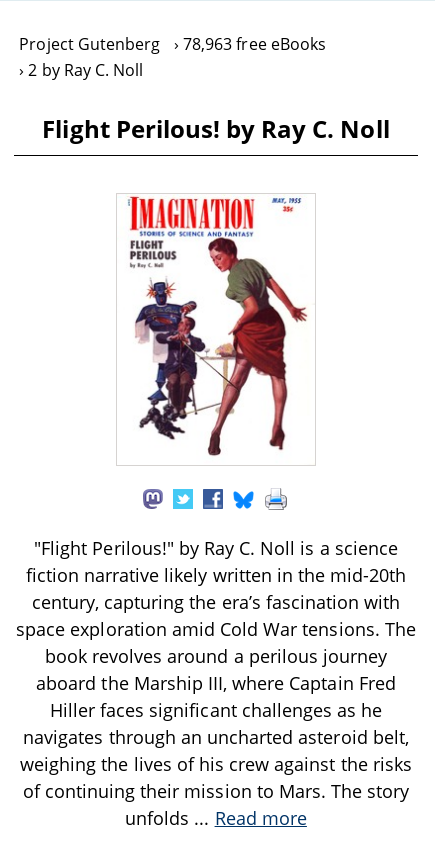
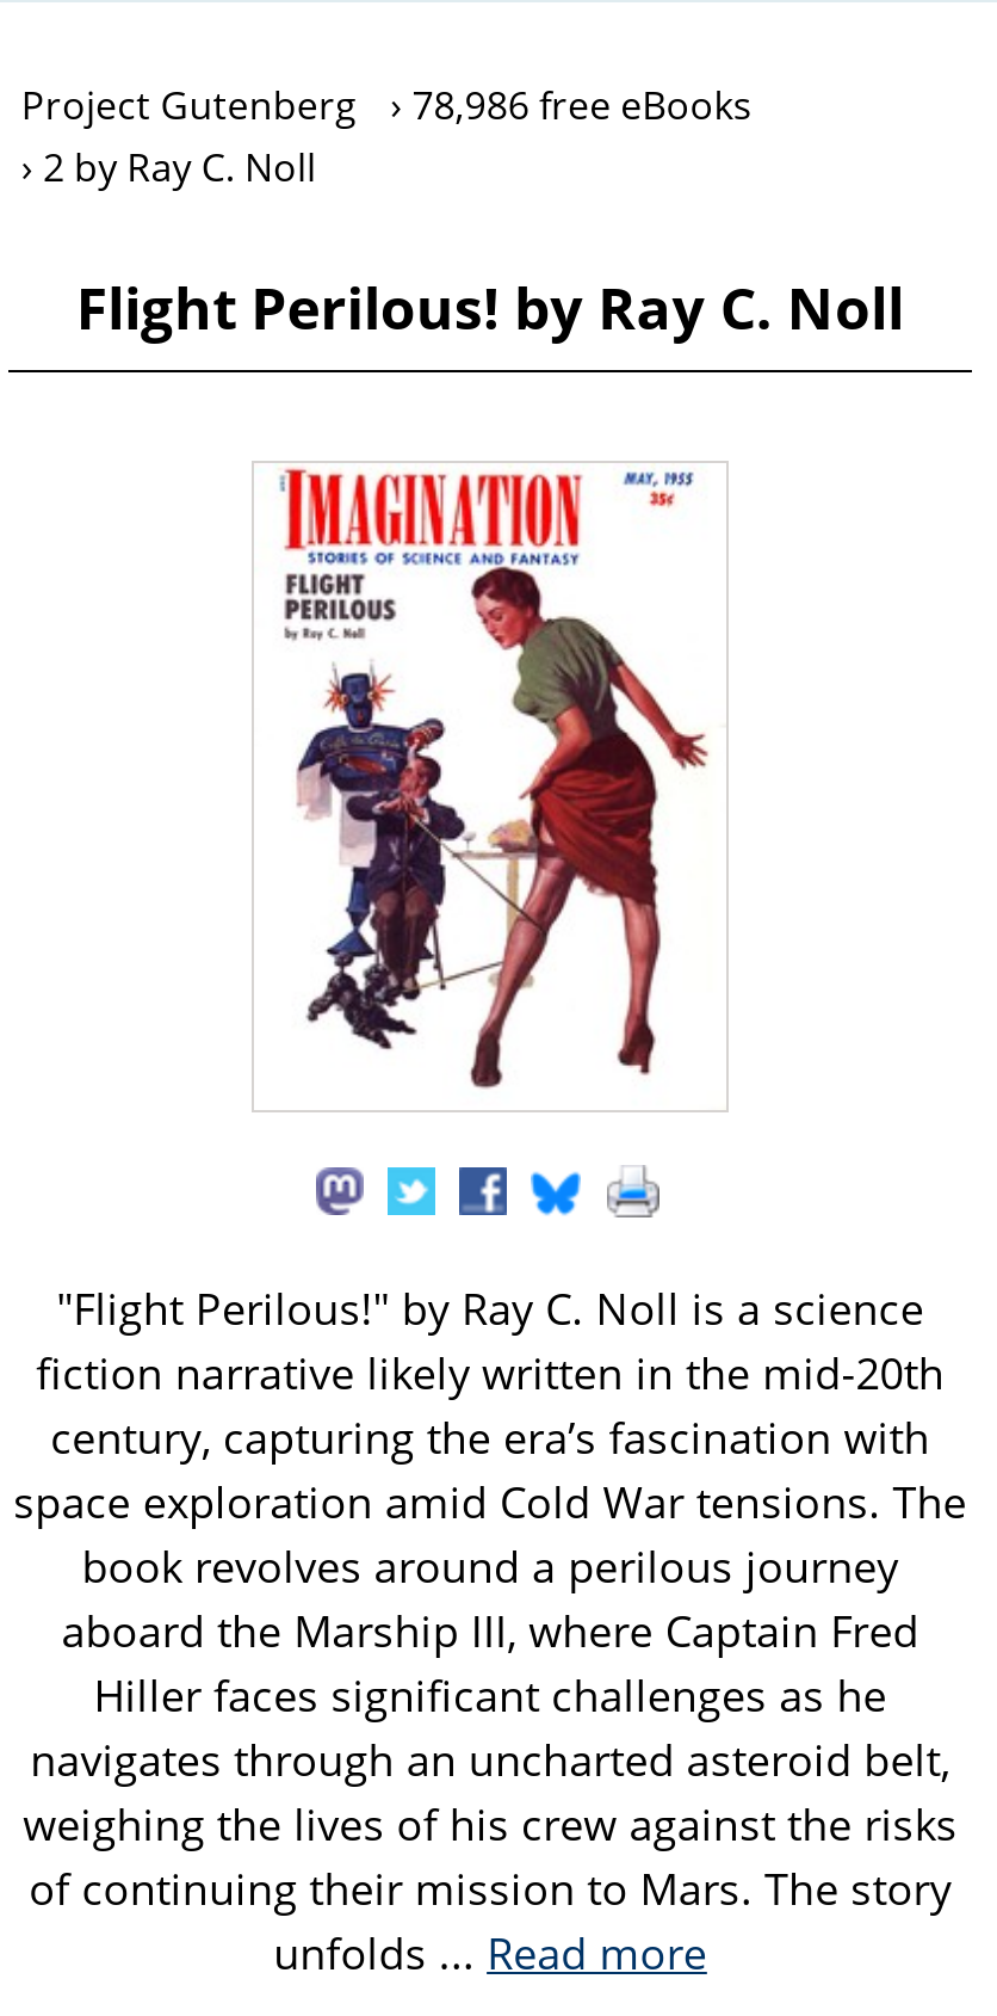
- Project Gutenberg 78,963 free eBooks
+ Project Gutenberg 78,986 free eBooks
